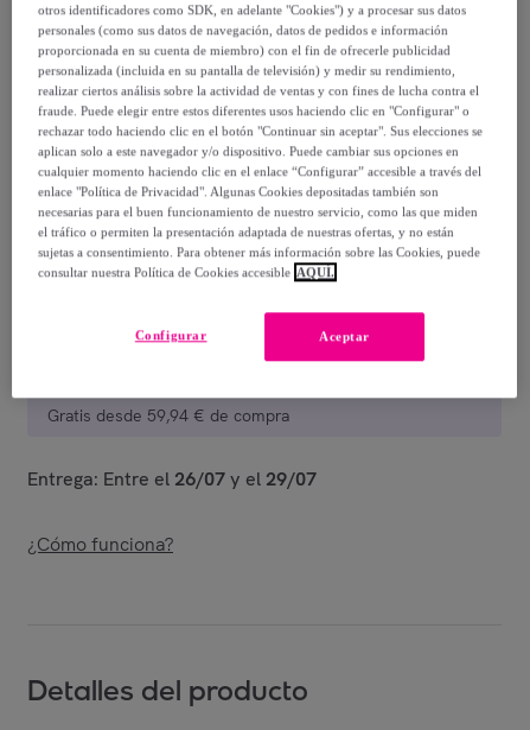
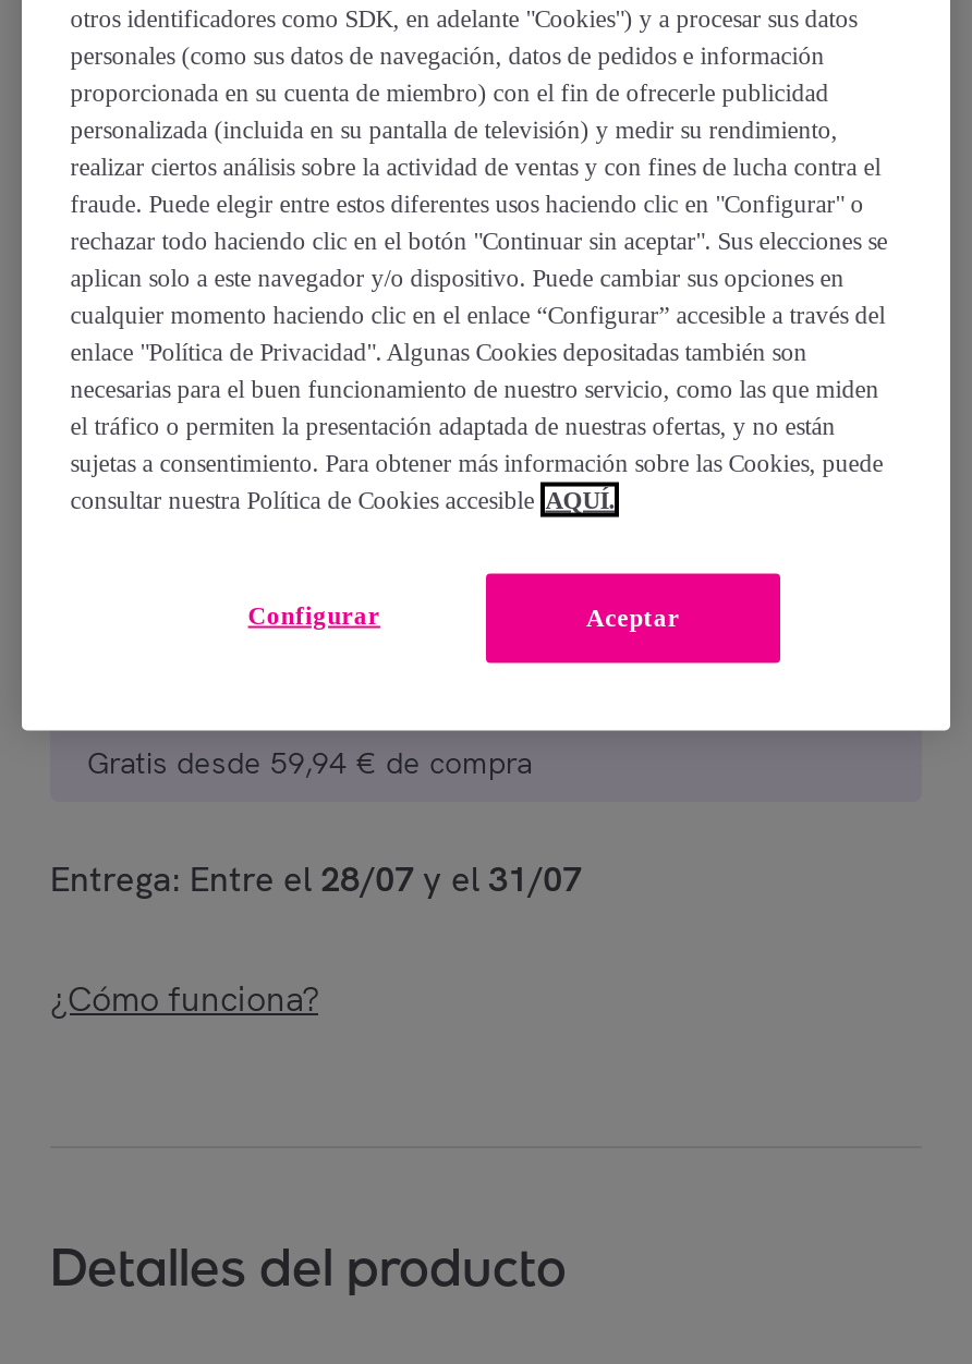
- Entrega: Entre el 26/07 y el 29/07
+ Entrega: Entre el 28/07 y el 31/07
